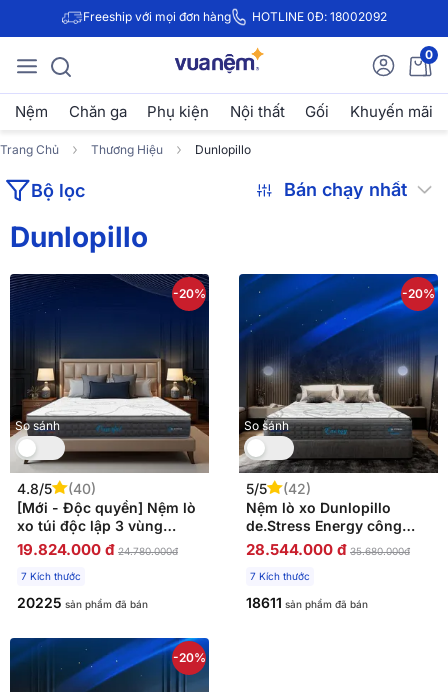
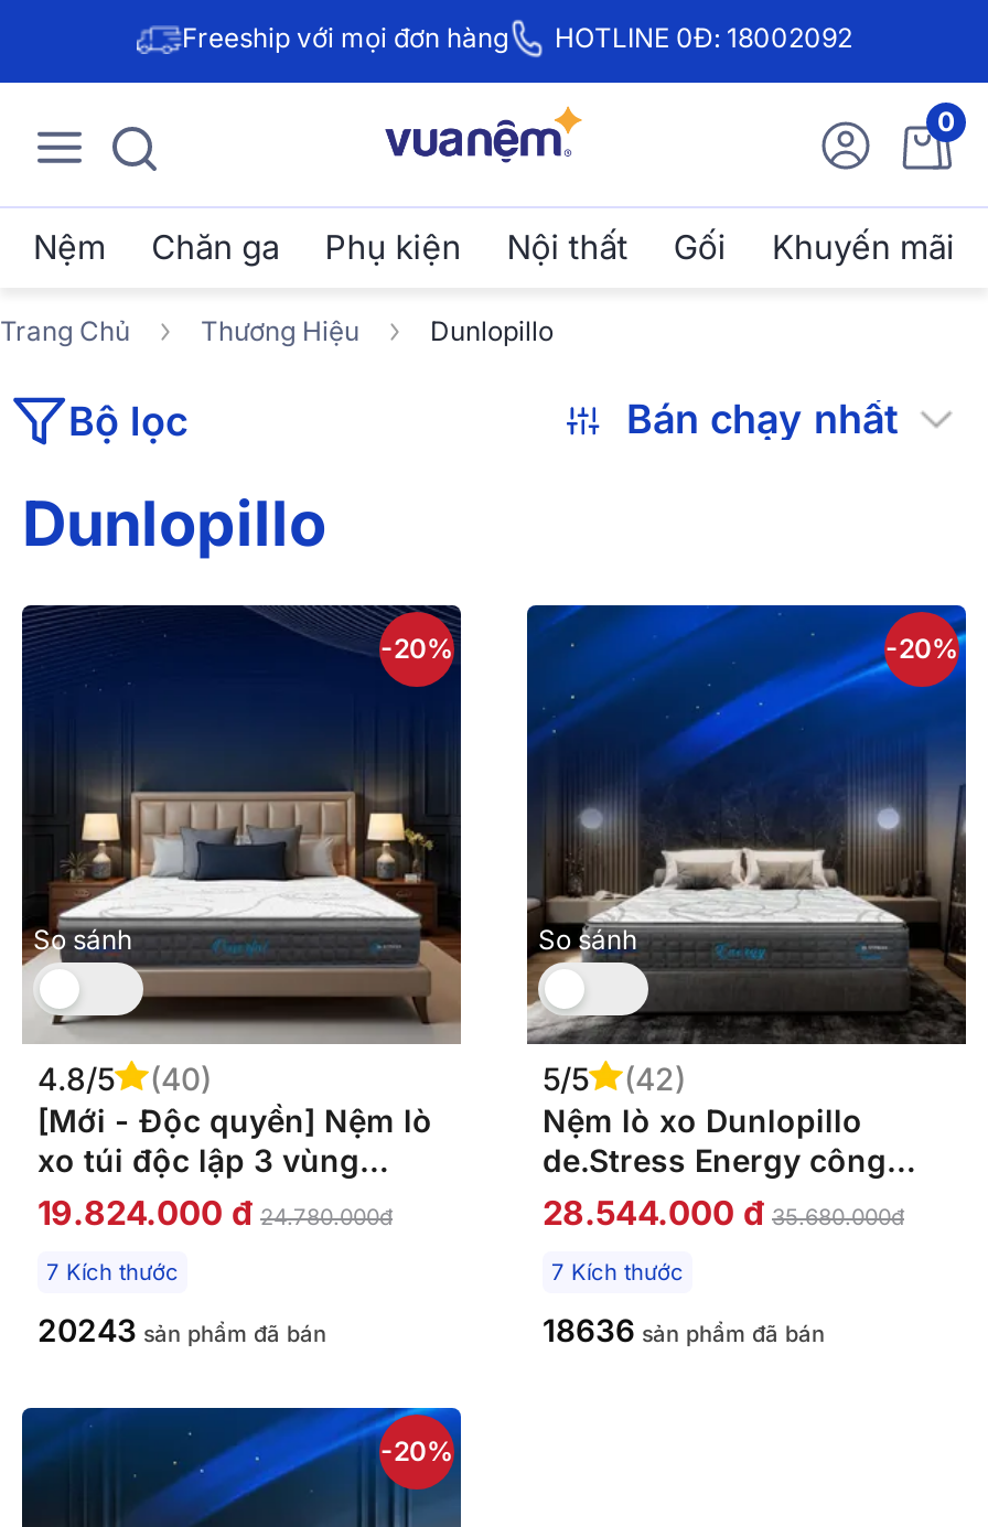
- 20225 sản phẩm đã bán
+ 20243 sản phẩm đã bán

- 18611 sản phẩm đã bán
+ 18636 sản phẩm đã bán
